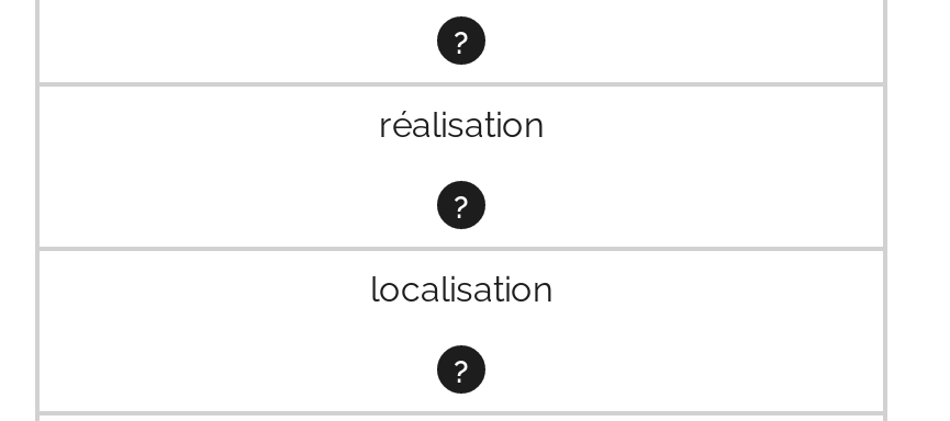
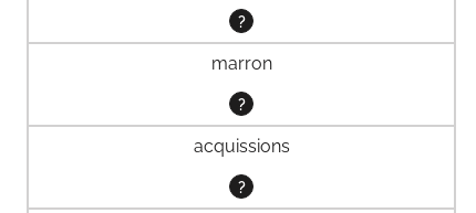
- réalisation
+ marron

- localisation
+ acquissions
